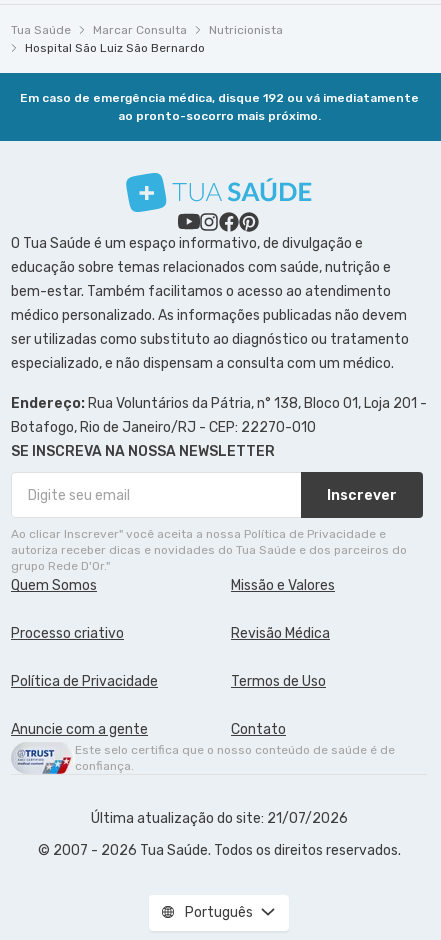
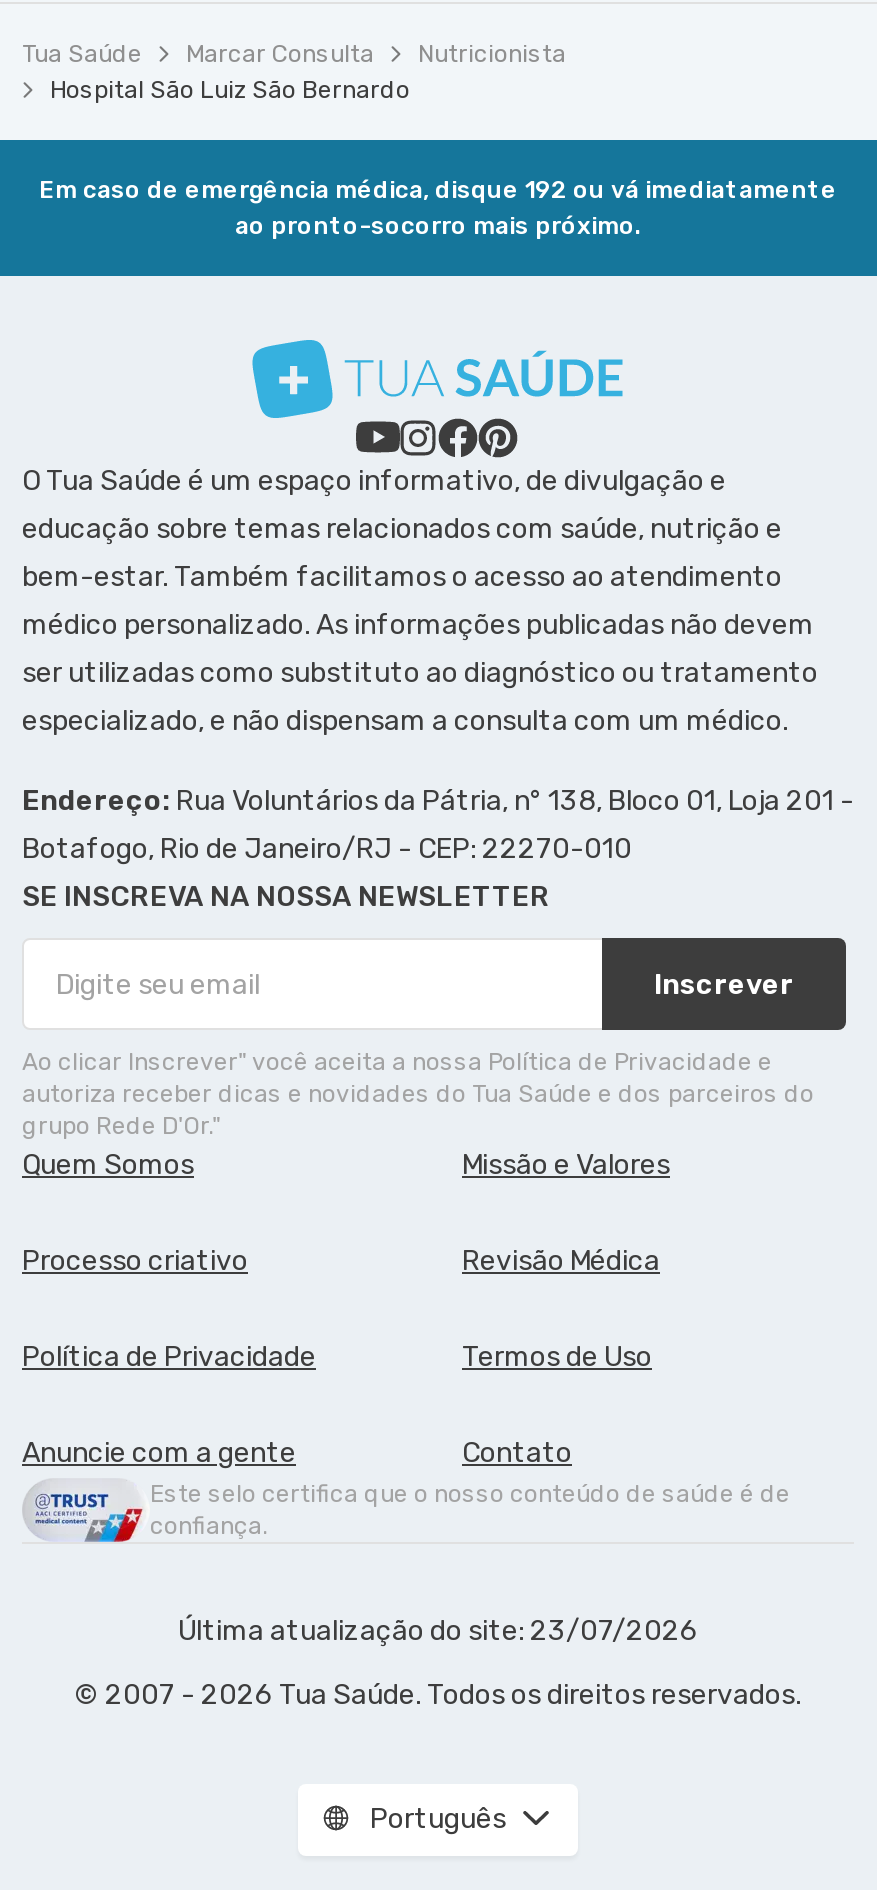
- Última atualização do site: 21/07/2026
+ Última atualização do site: 23/07/2026
